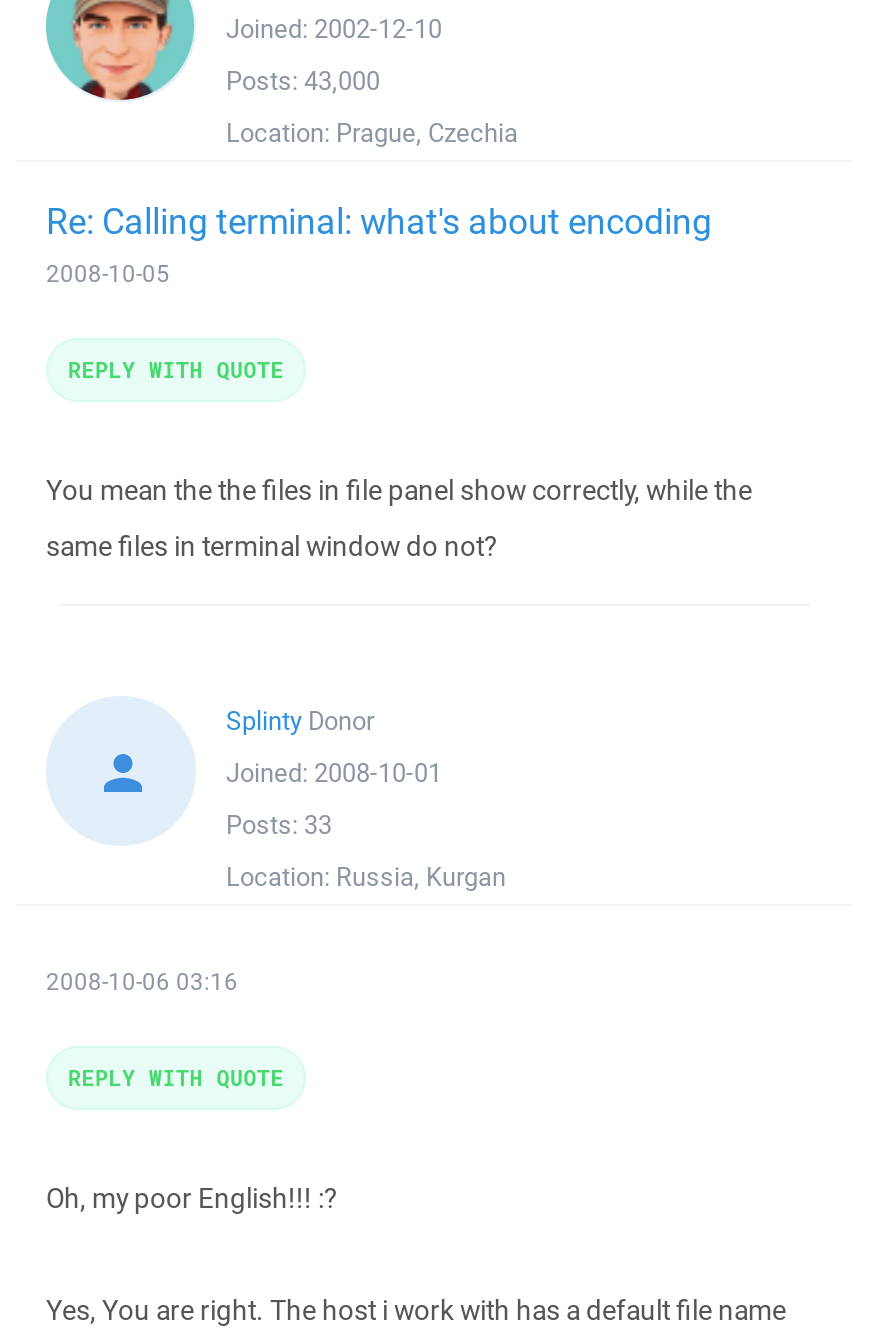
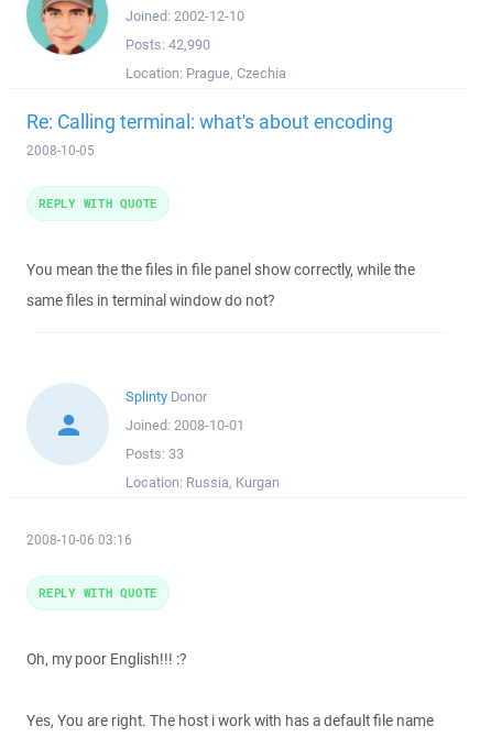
- Posts: 43,000
+ Posts: 42,990
